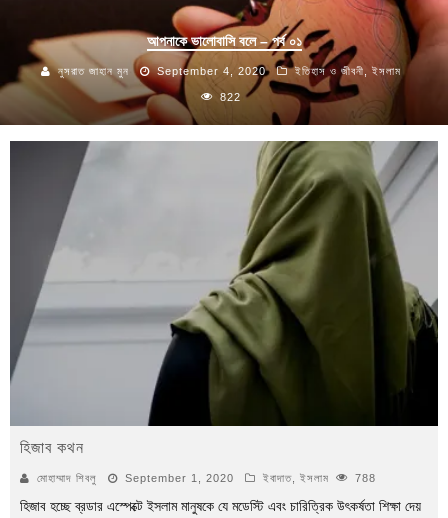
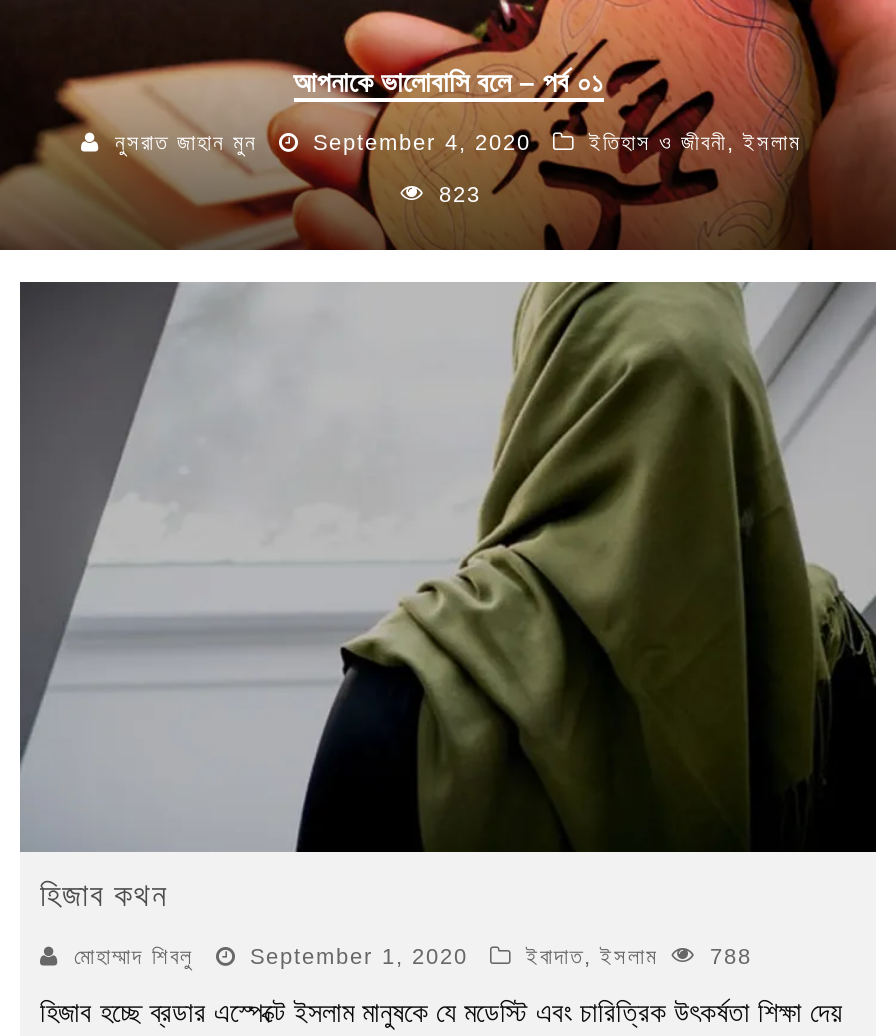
- 822
+ 823
